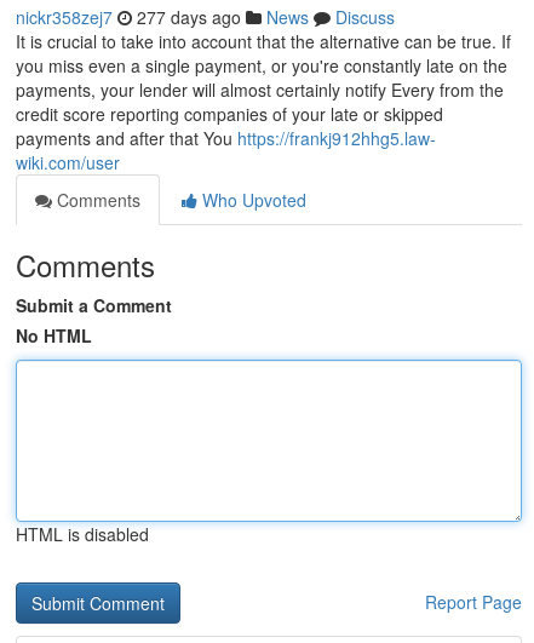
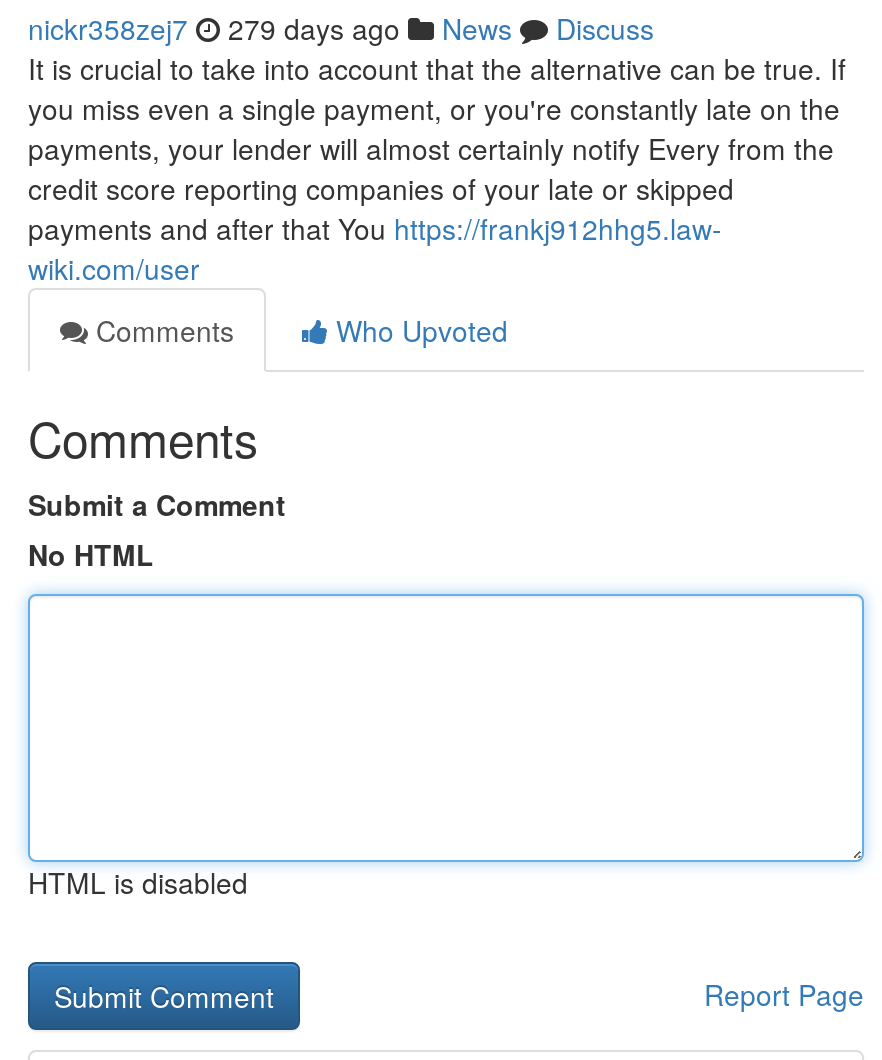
- nickr358zej7 277 days ago News Discuss
+ nickr358zej7 279 days ago News Discuss
